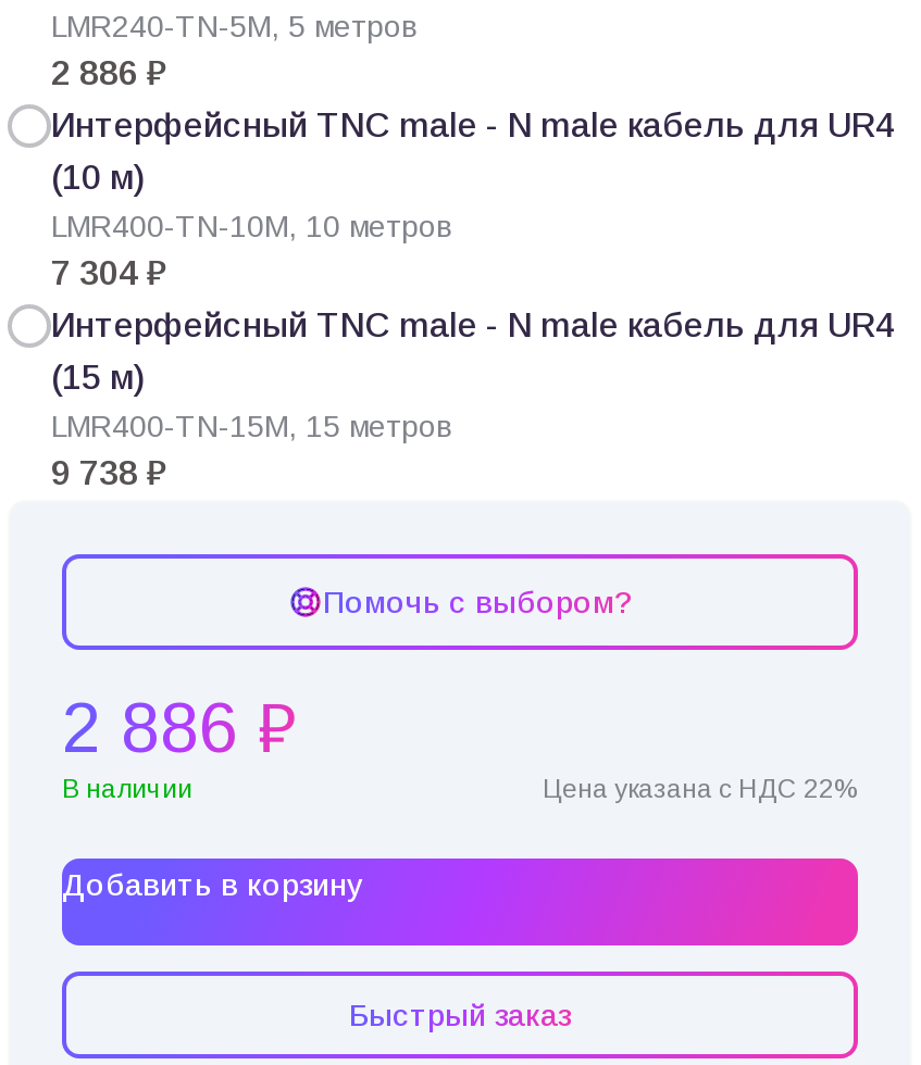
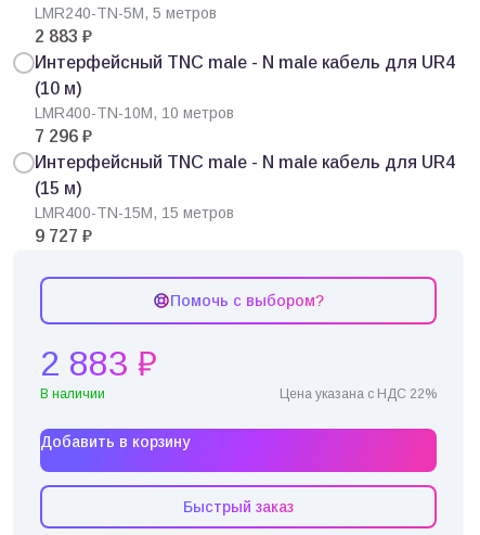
- 2 886 ₽
+ 2 883 ₽

- 7 304 ₽
+ 7 296 ₽

- 9 738 ₽
+ 9 727 ₽

- 2 886 ₽
+ 2 883 ₽
